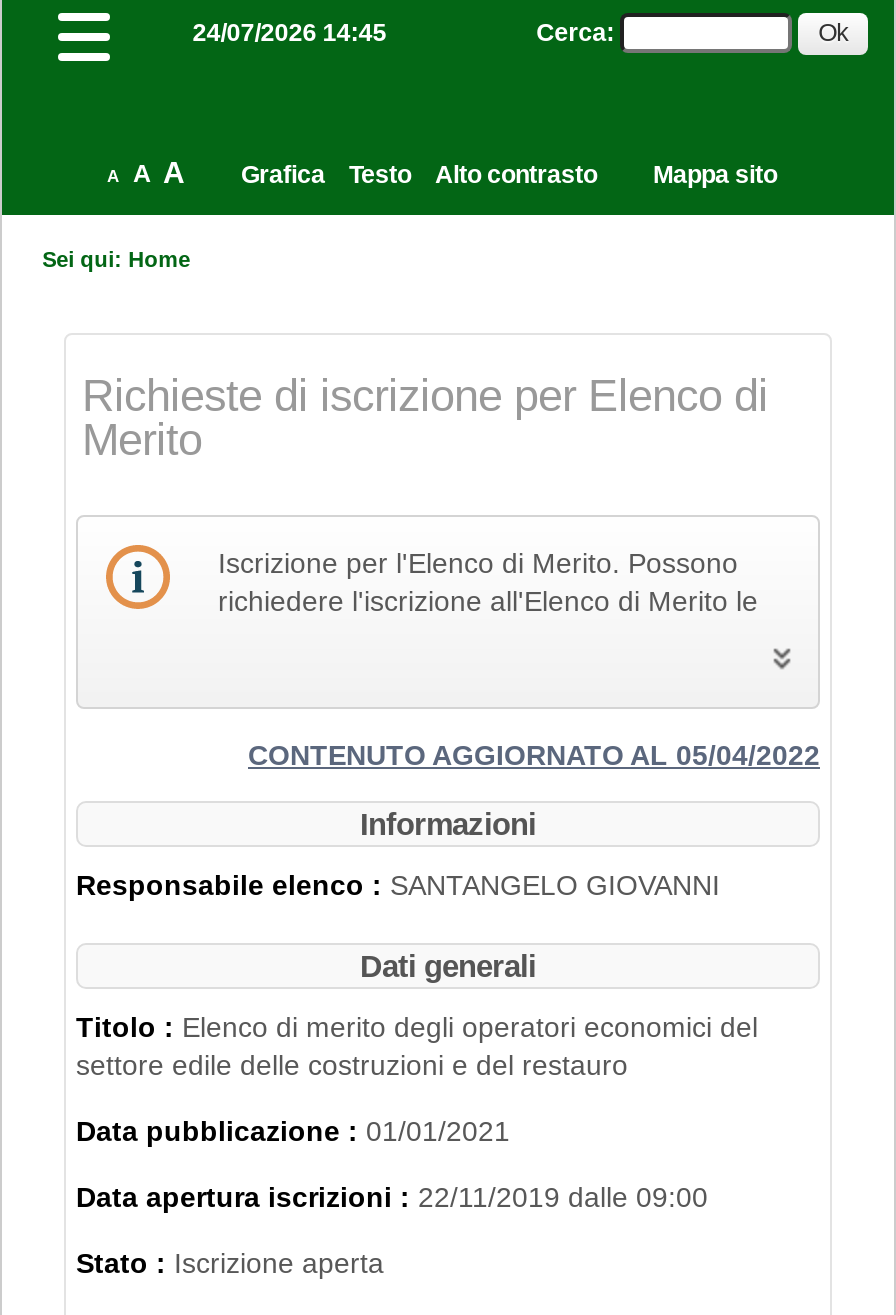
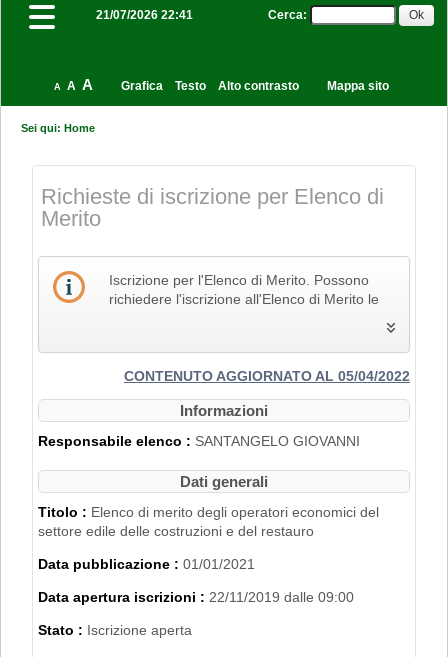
- 24/07/2026 14:45
+ 21/07/2026 22:41
